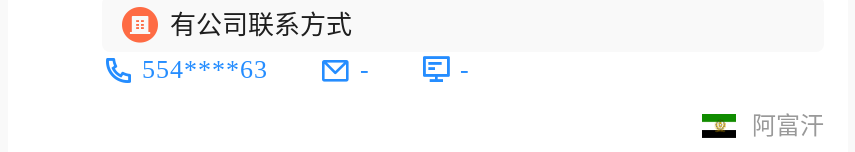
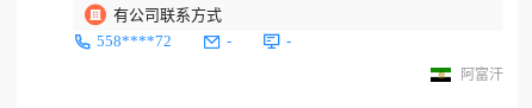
- 554****63
+ 558****72
